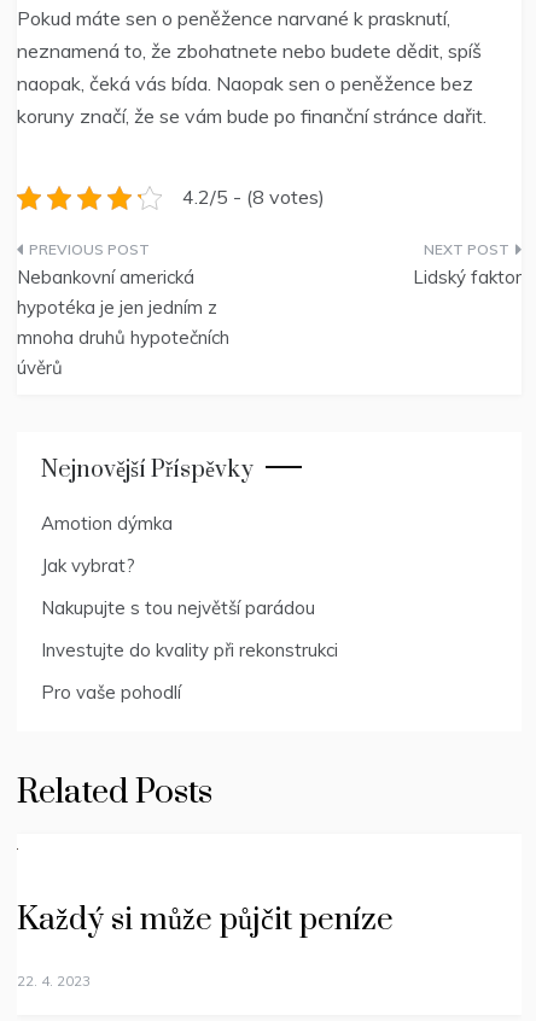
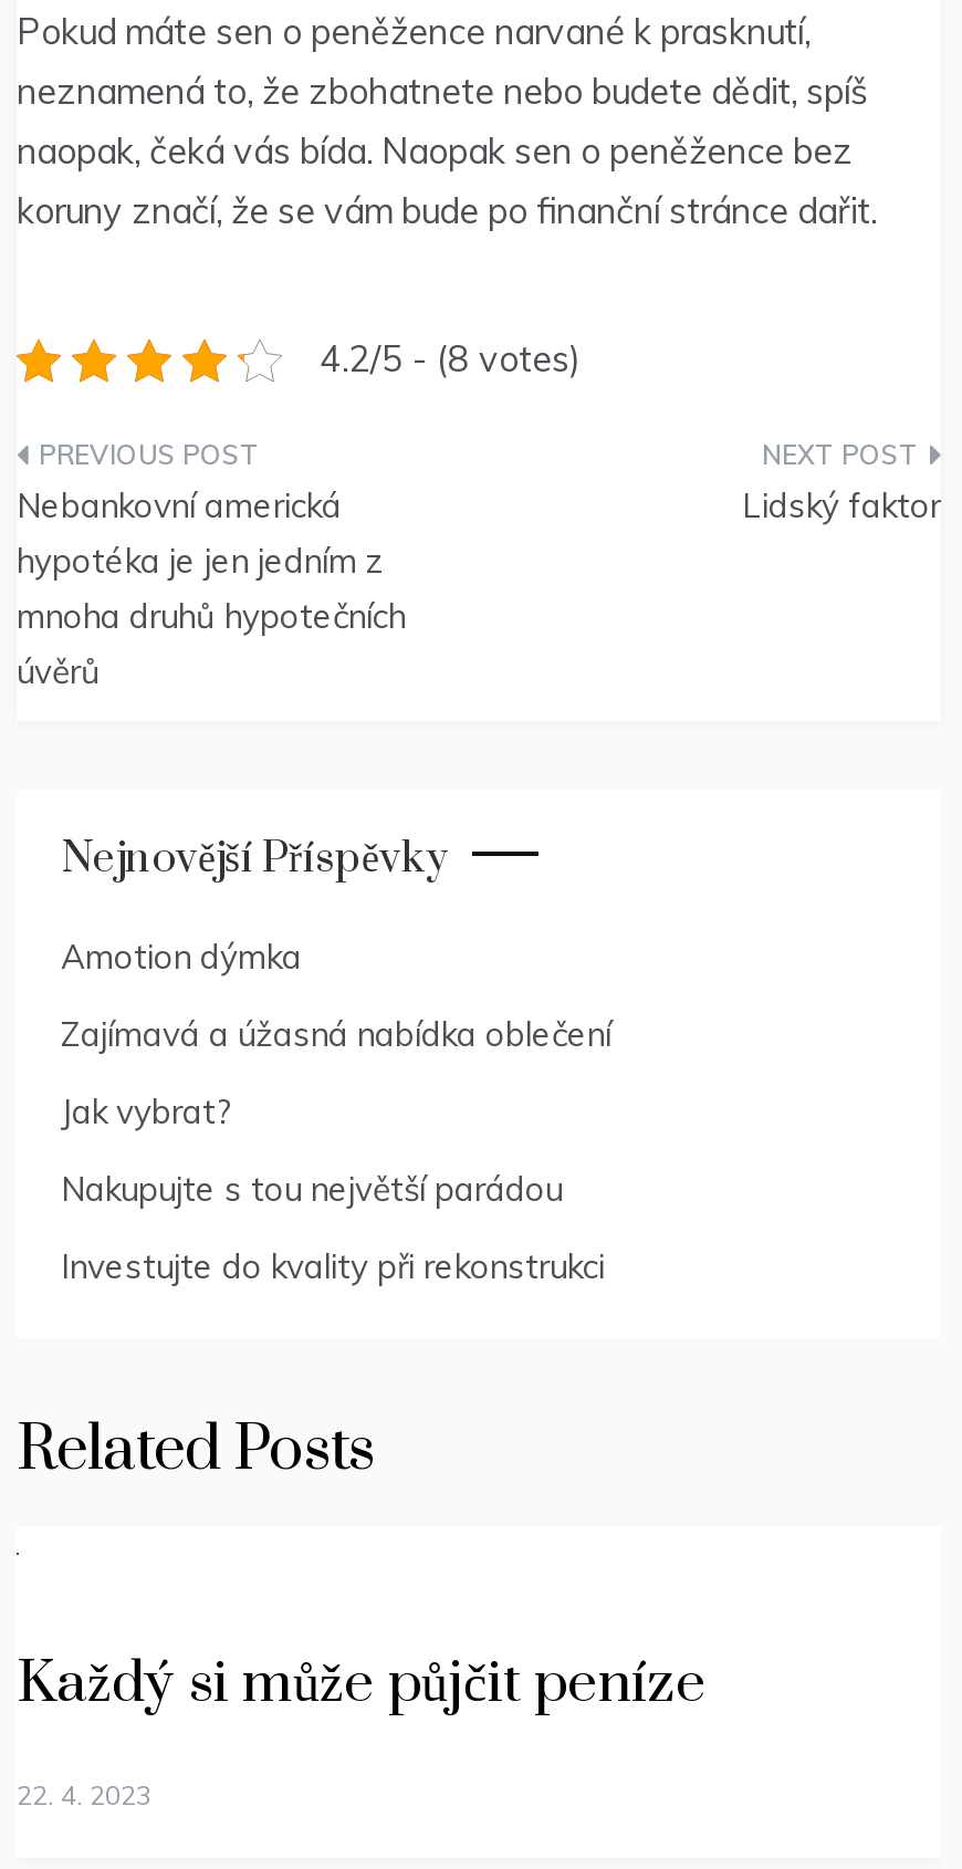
+ Zajímavá a úžasná nabídka oblečení

moved down: Jak vybrat? | Nakupujte s tou největší parádou | Investujte do kvality při rekonstrukci

- Pro vaše pohodlí
